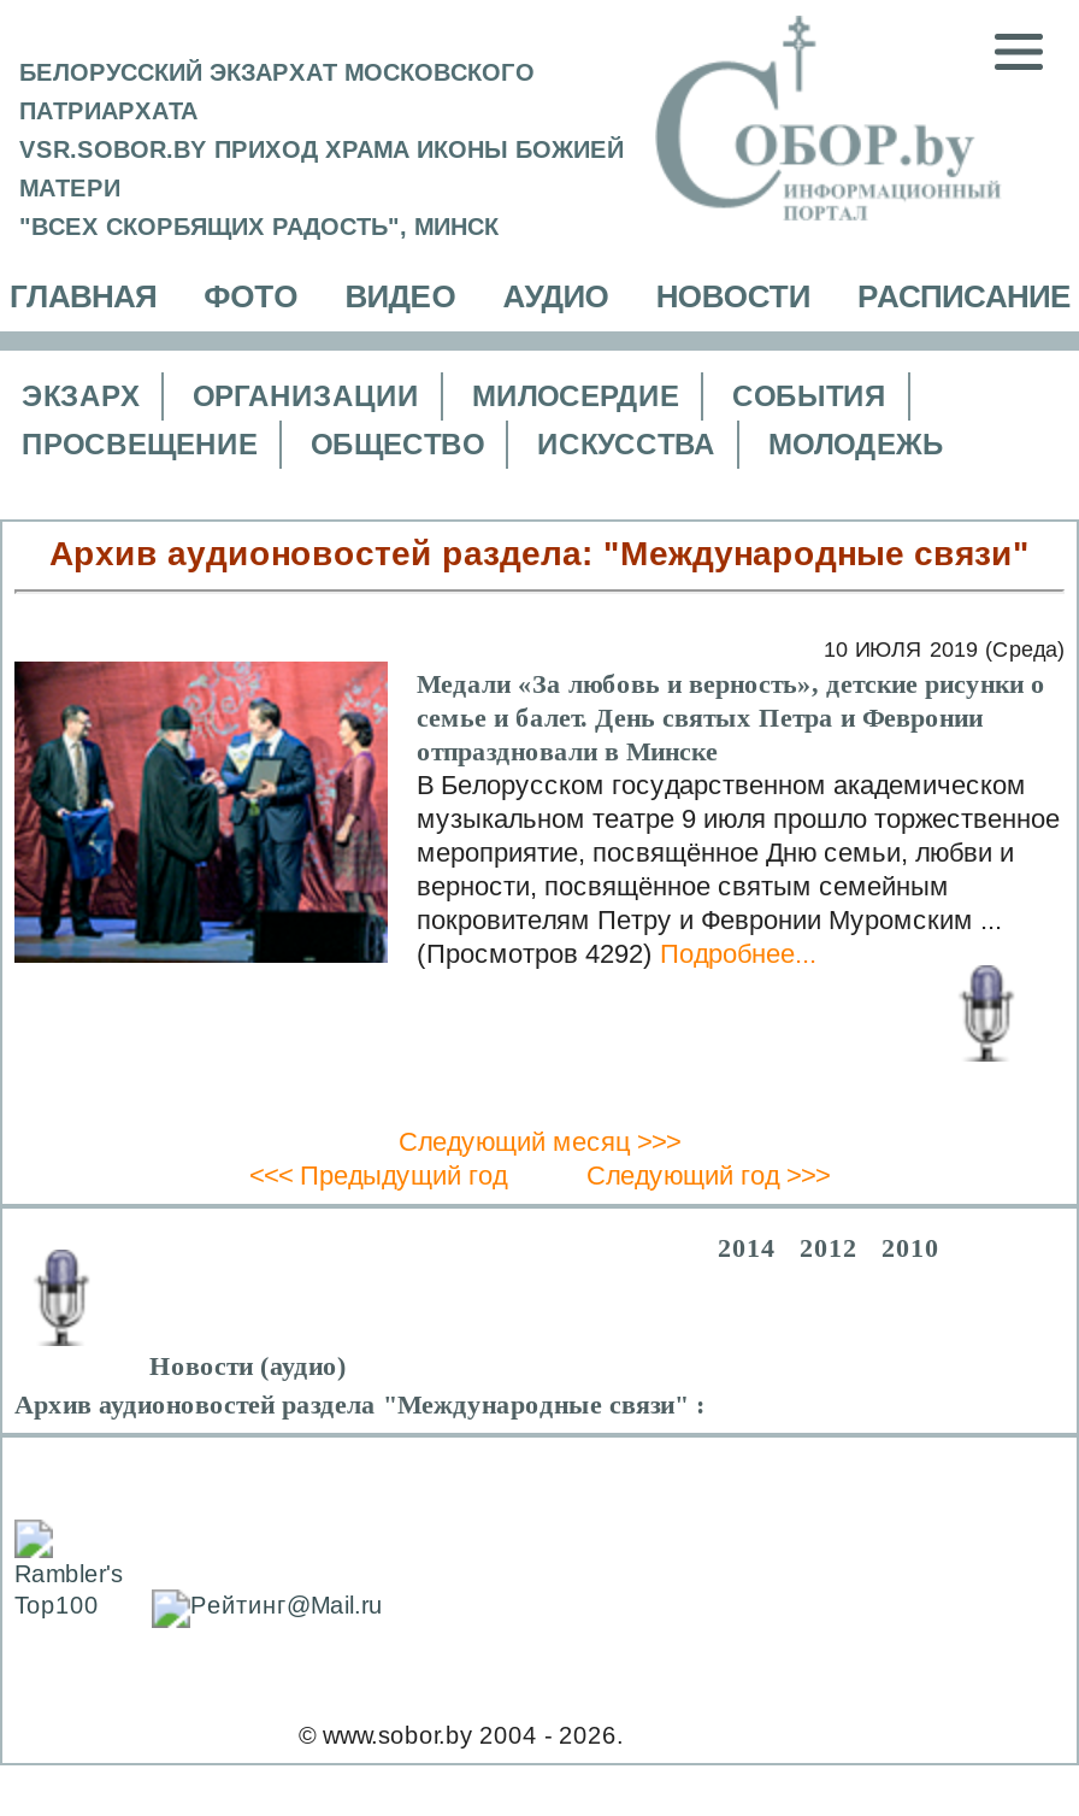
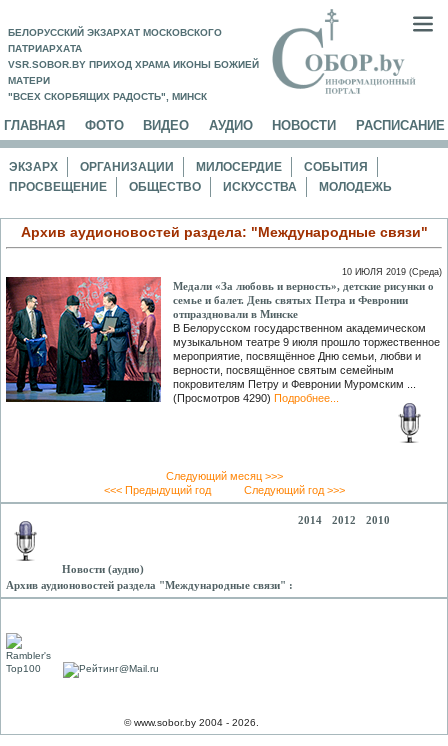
- (Просмотров 4292) Подробнее...
+ (Просмотров 4290) Подробнее...
